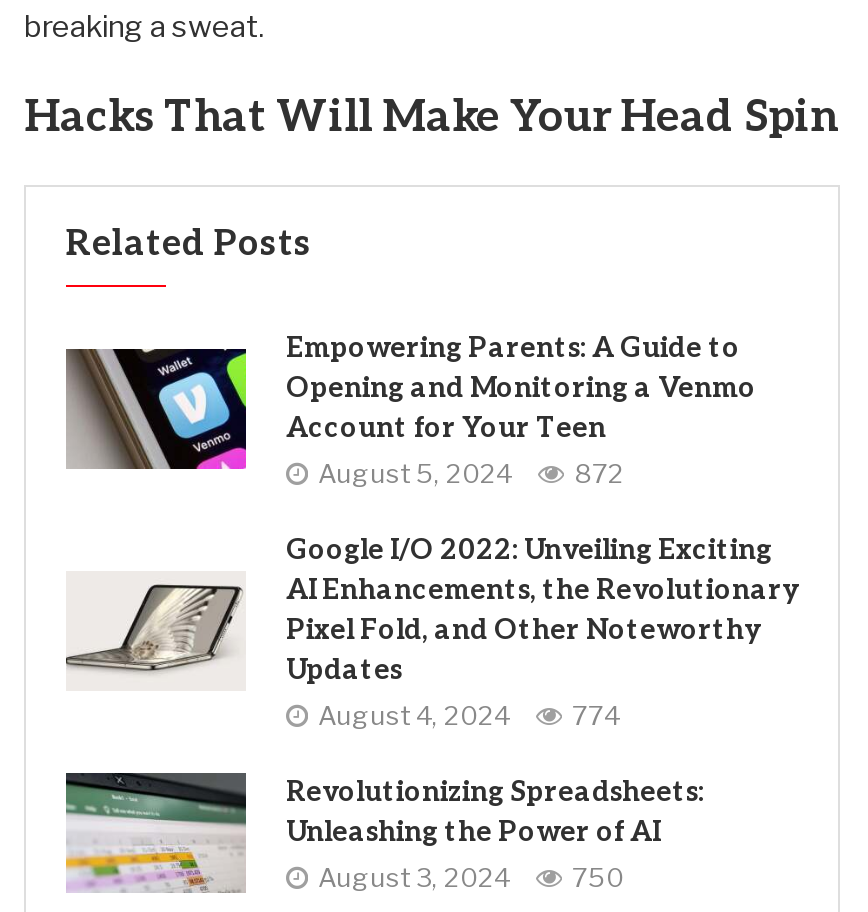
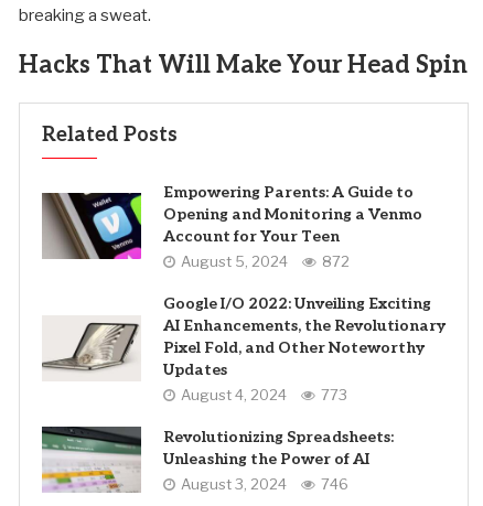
- August 4, 2024 774
+ August 4, 2024 773

- August 3, 2024 750
+ August 3, 2024 746
